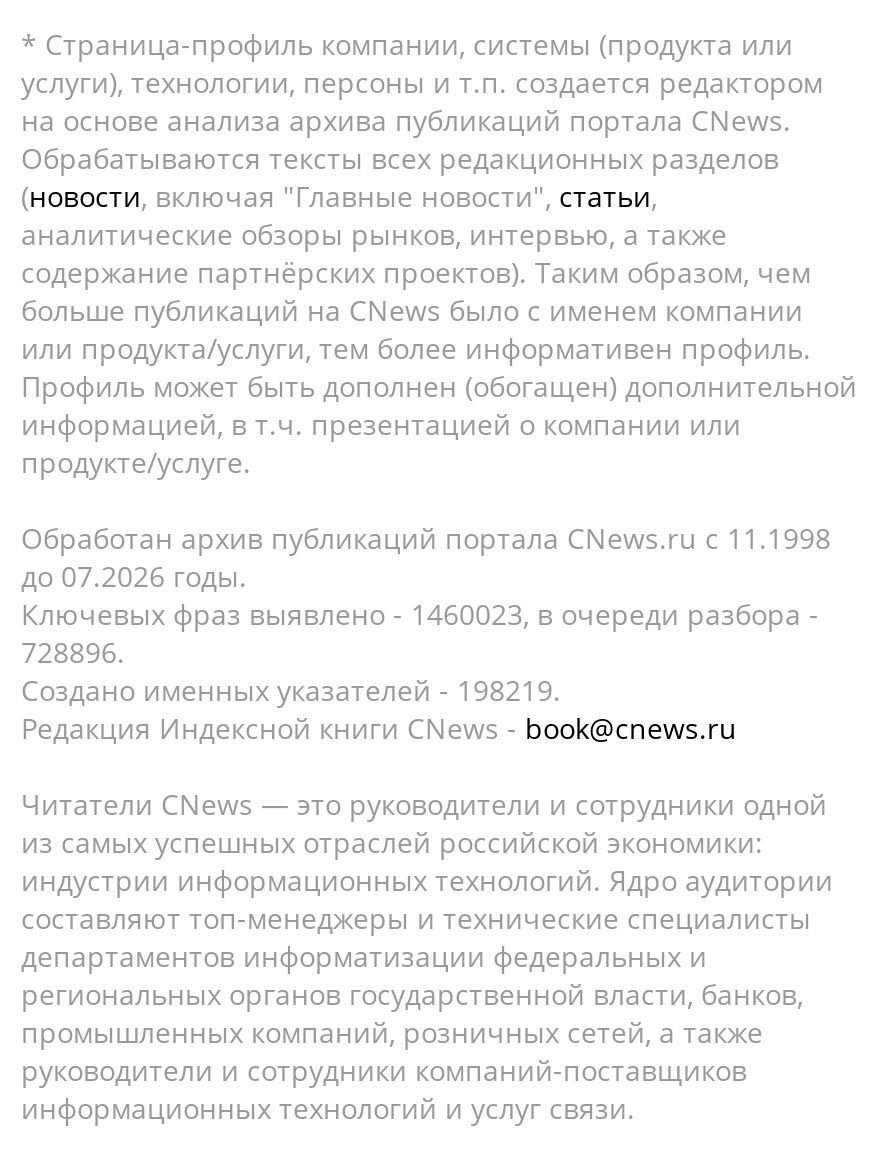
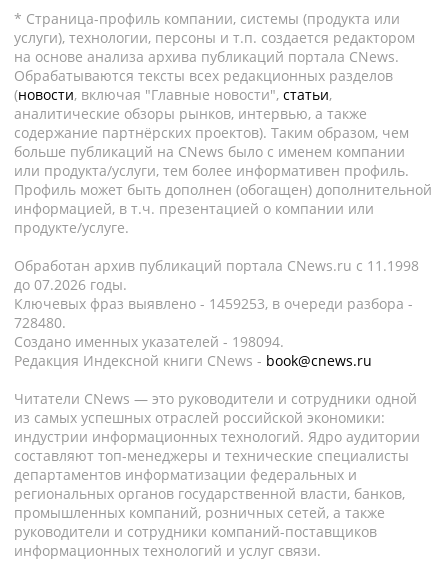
- Ключевых фраз выявлено - 1460023, в очереди разбора -
+ Ключевых фраз выявлено - 1459253, в очереди разбора -

- 728896.
+ 728480.

- Создано именных указателей - 198219.
+ Создано именных указателей - 198094.
